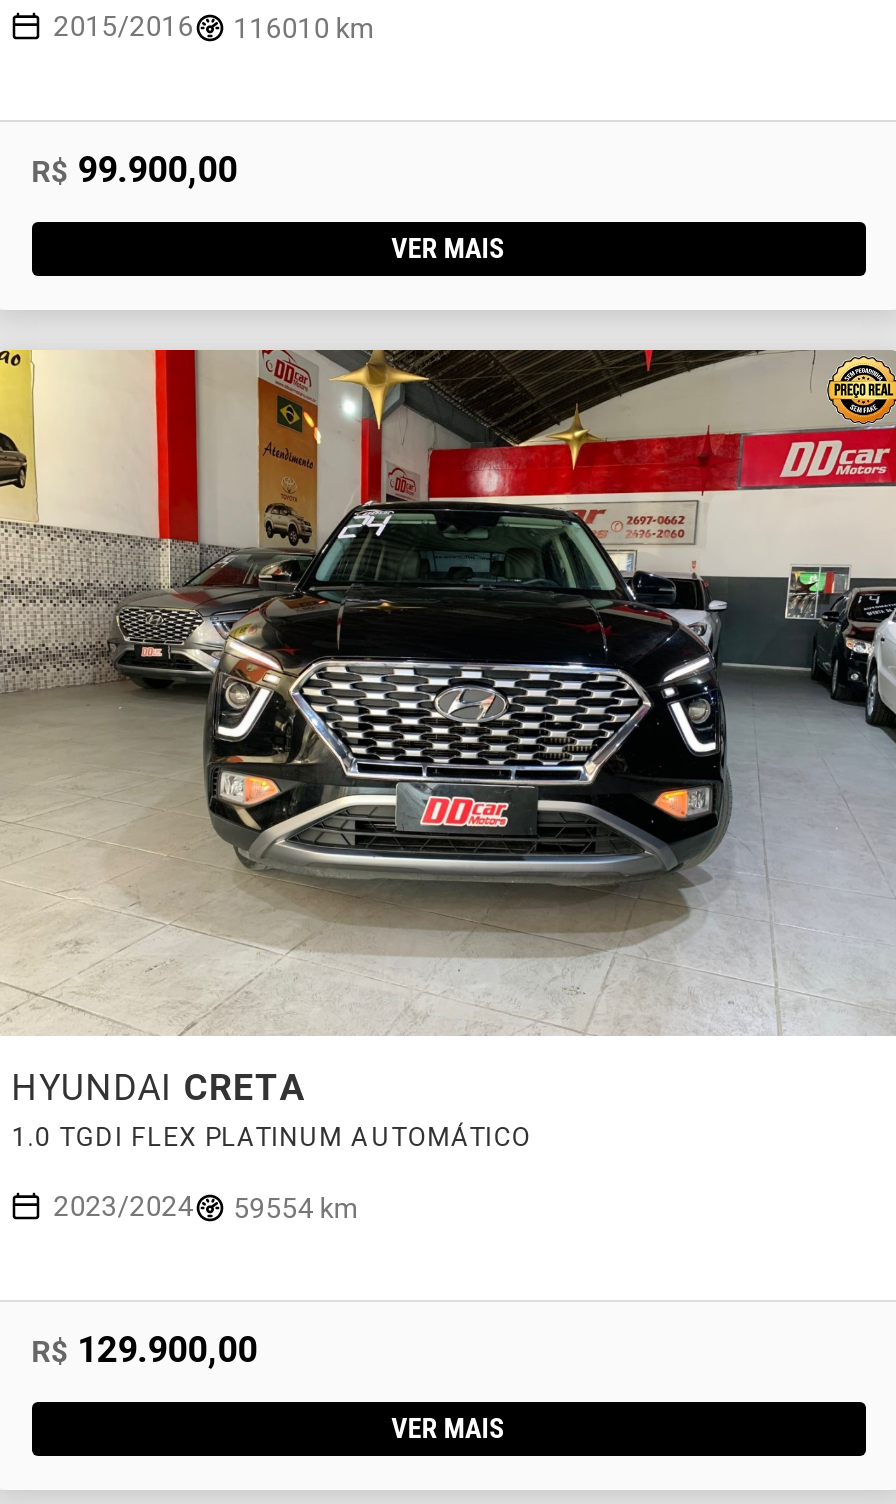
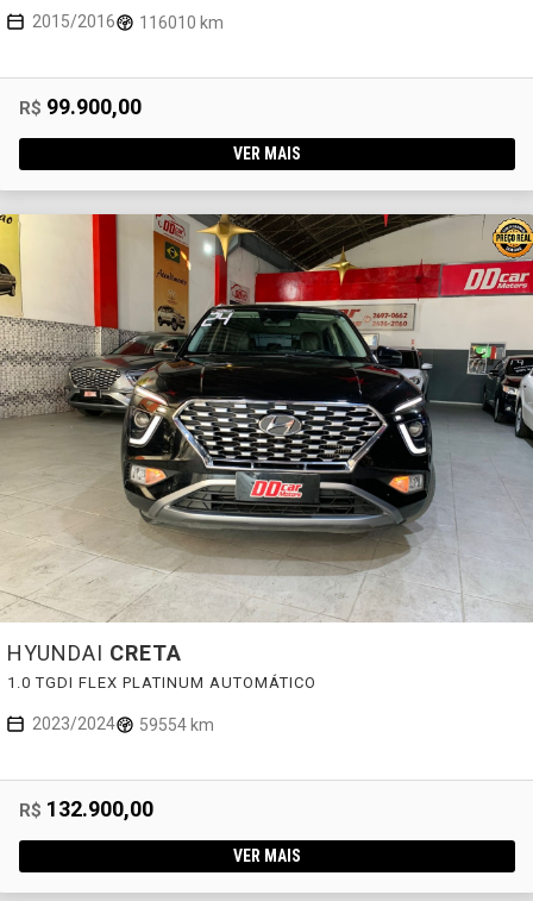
- R$129.900,00
+ R$132.900,00
